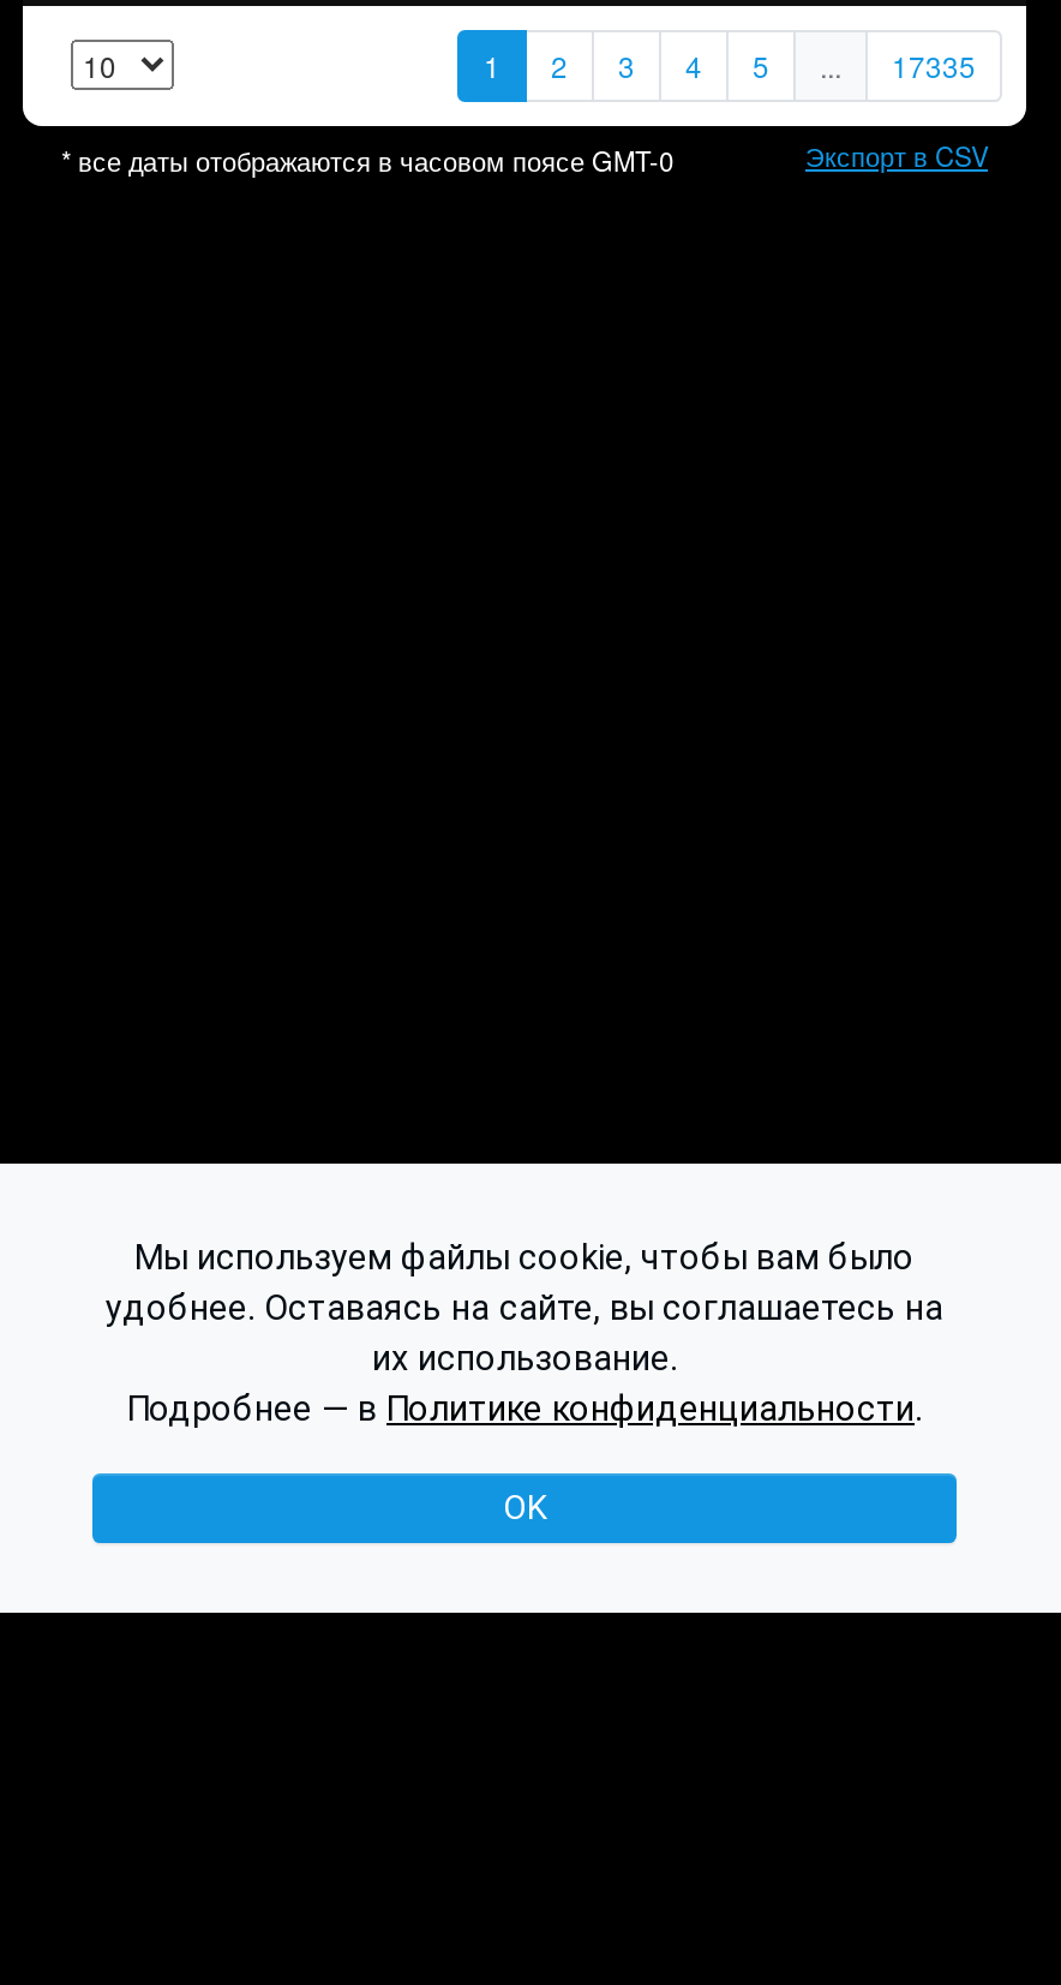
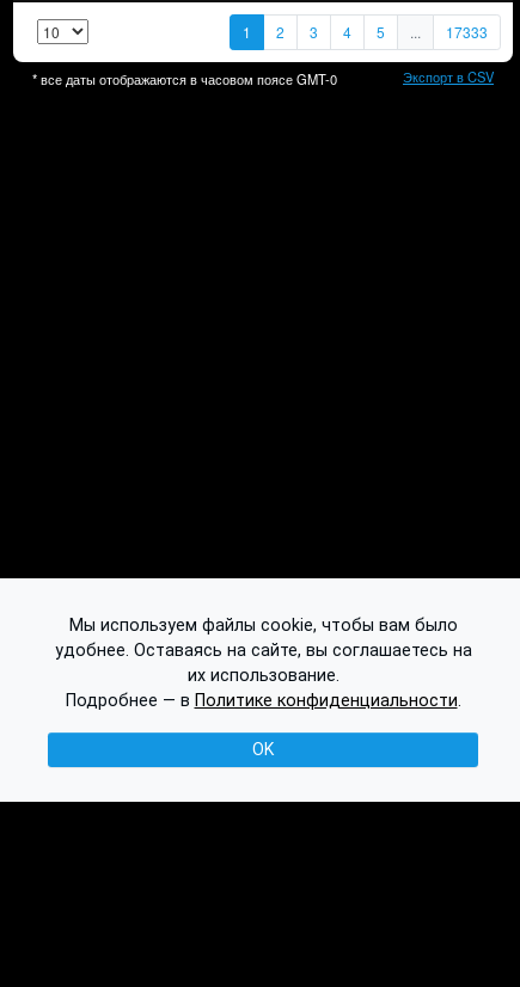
- 17335
+ 17333
